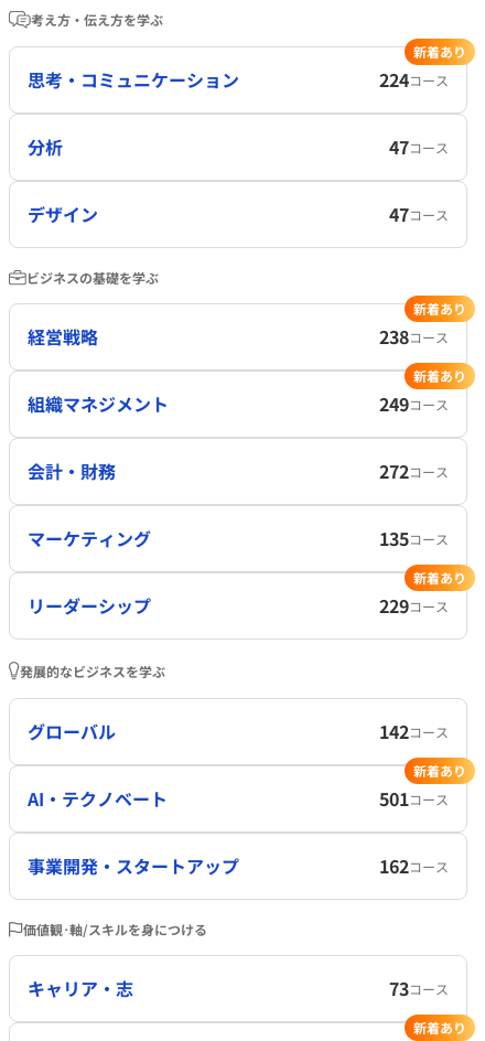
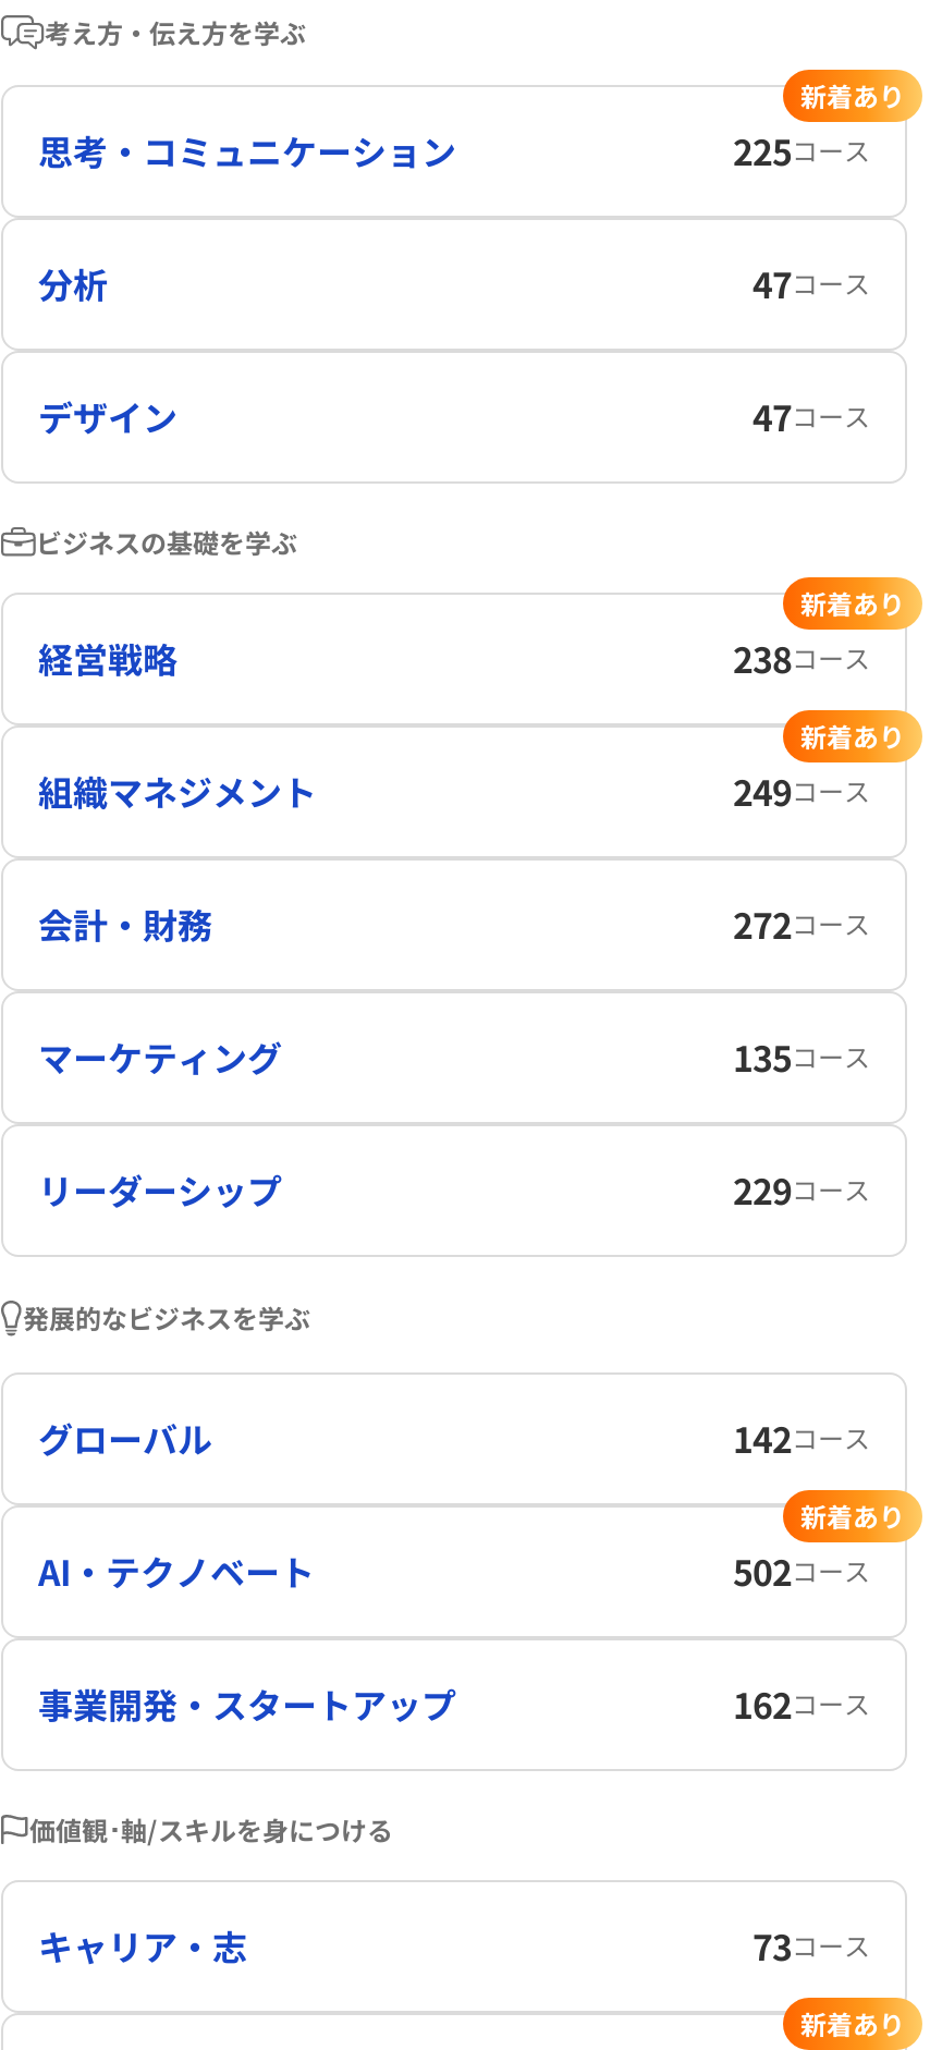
- 224コース
+ 225コース

- 新着あり

- 501コース
+ 502コース
